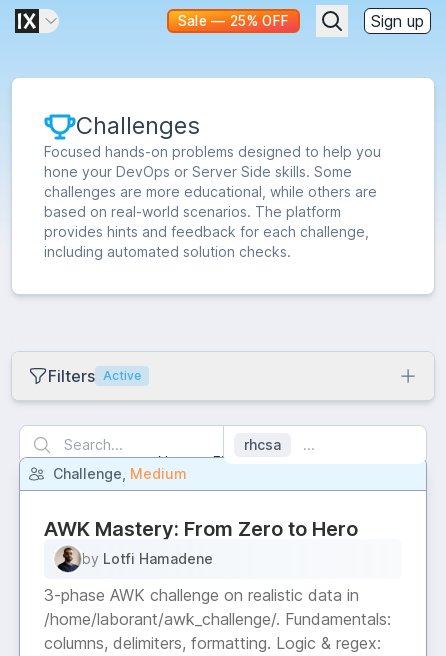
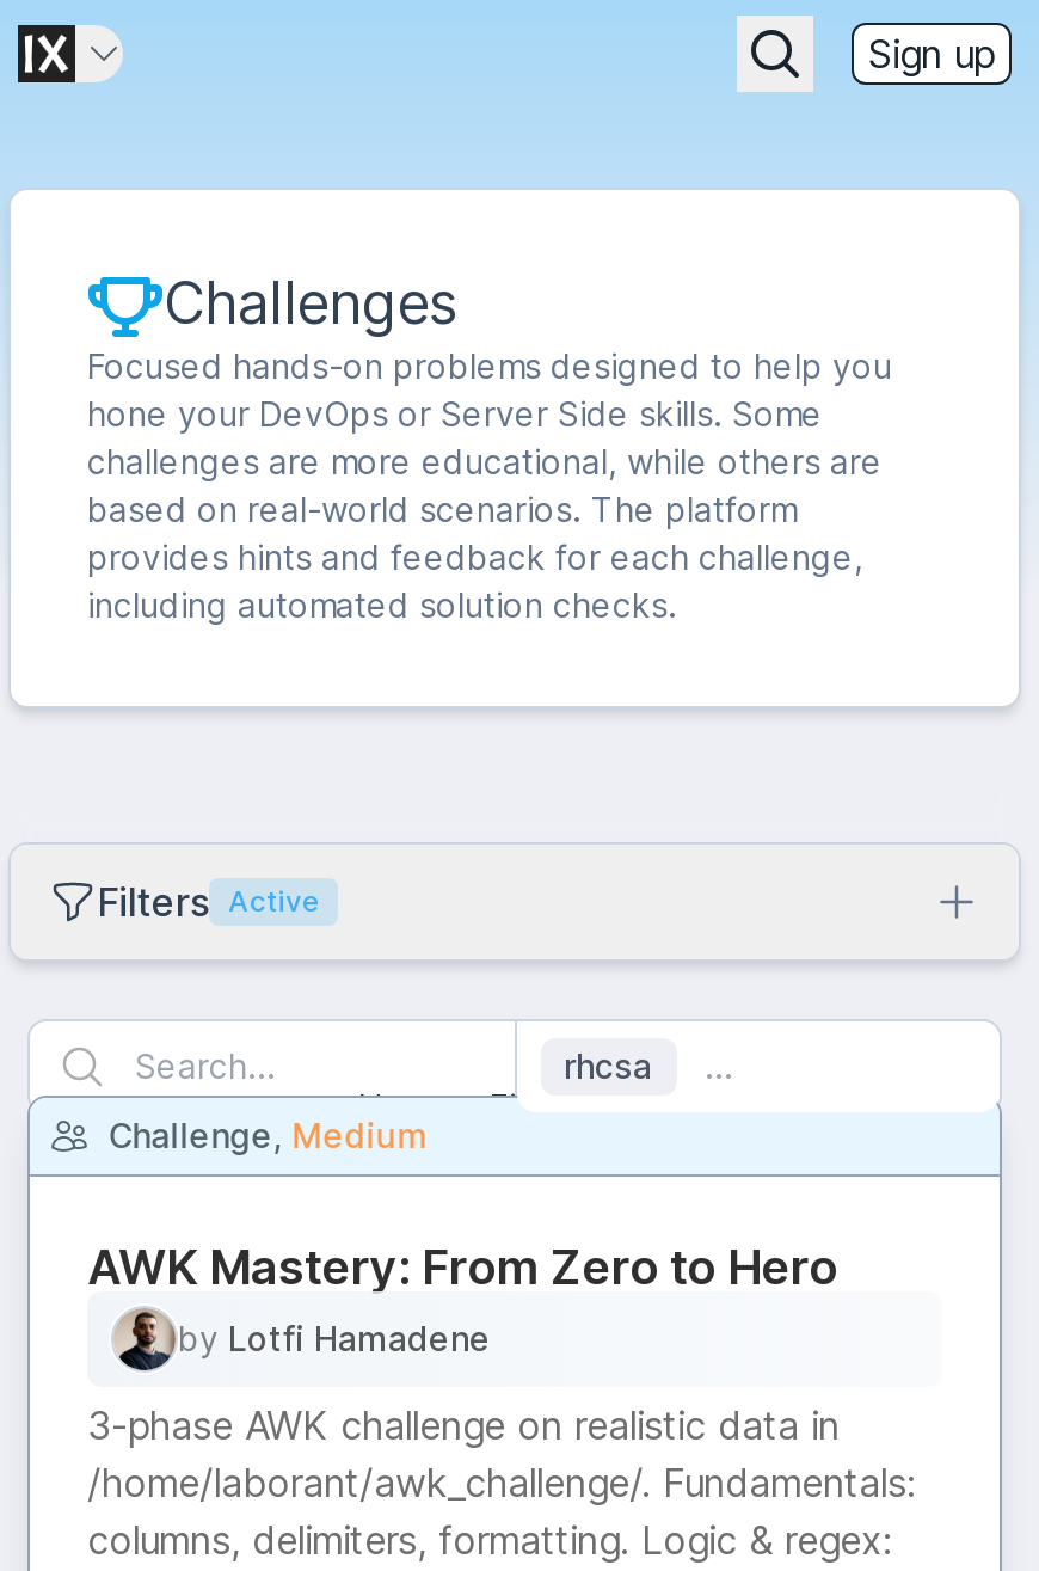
- Sale — 25% OFF
